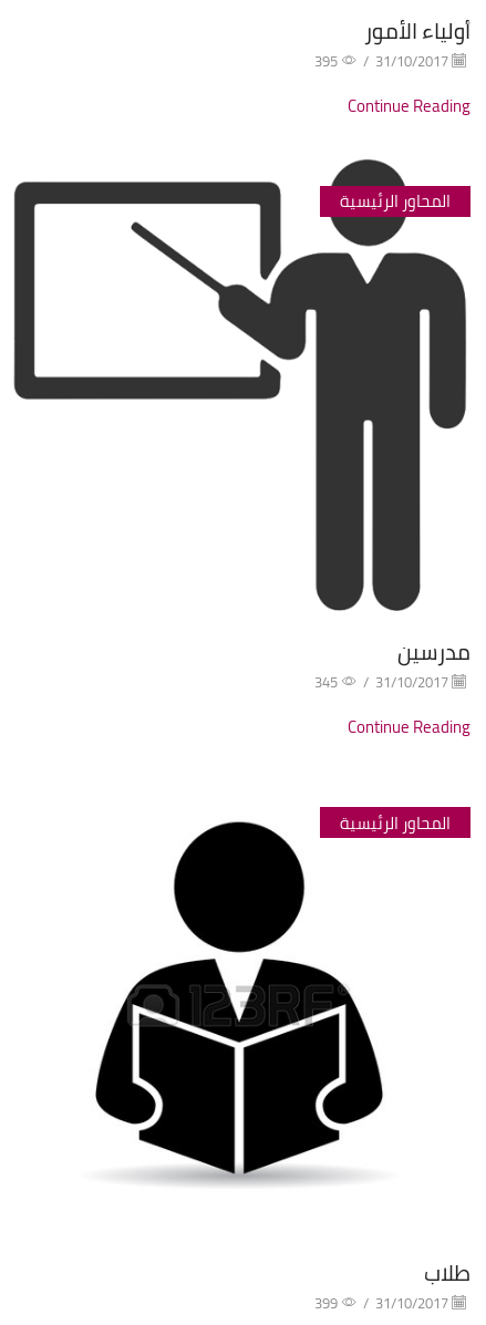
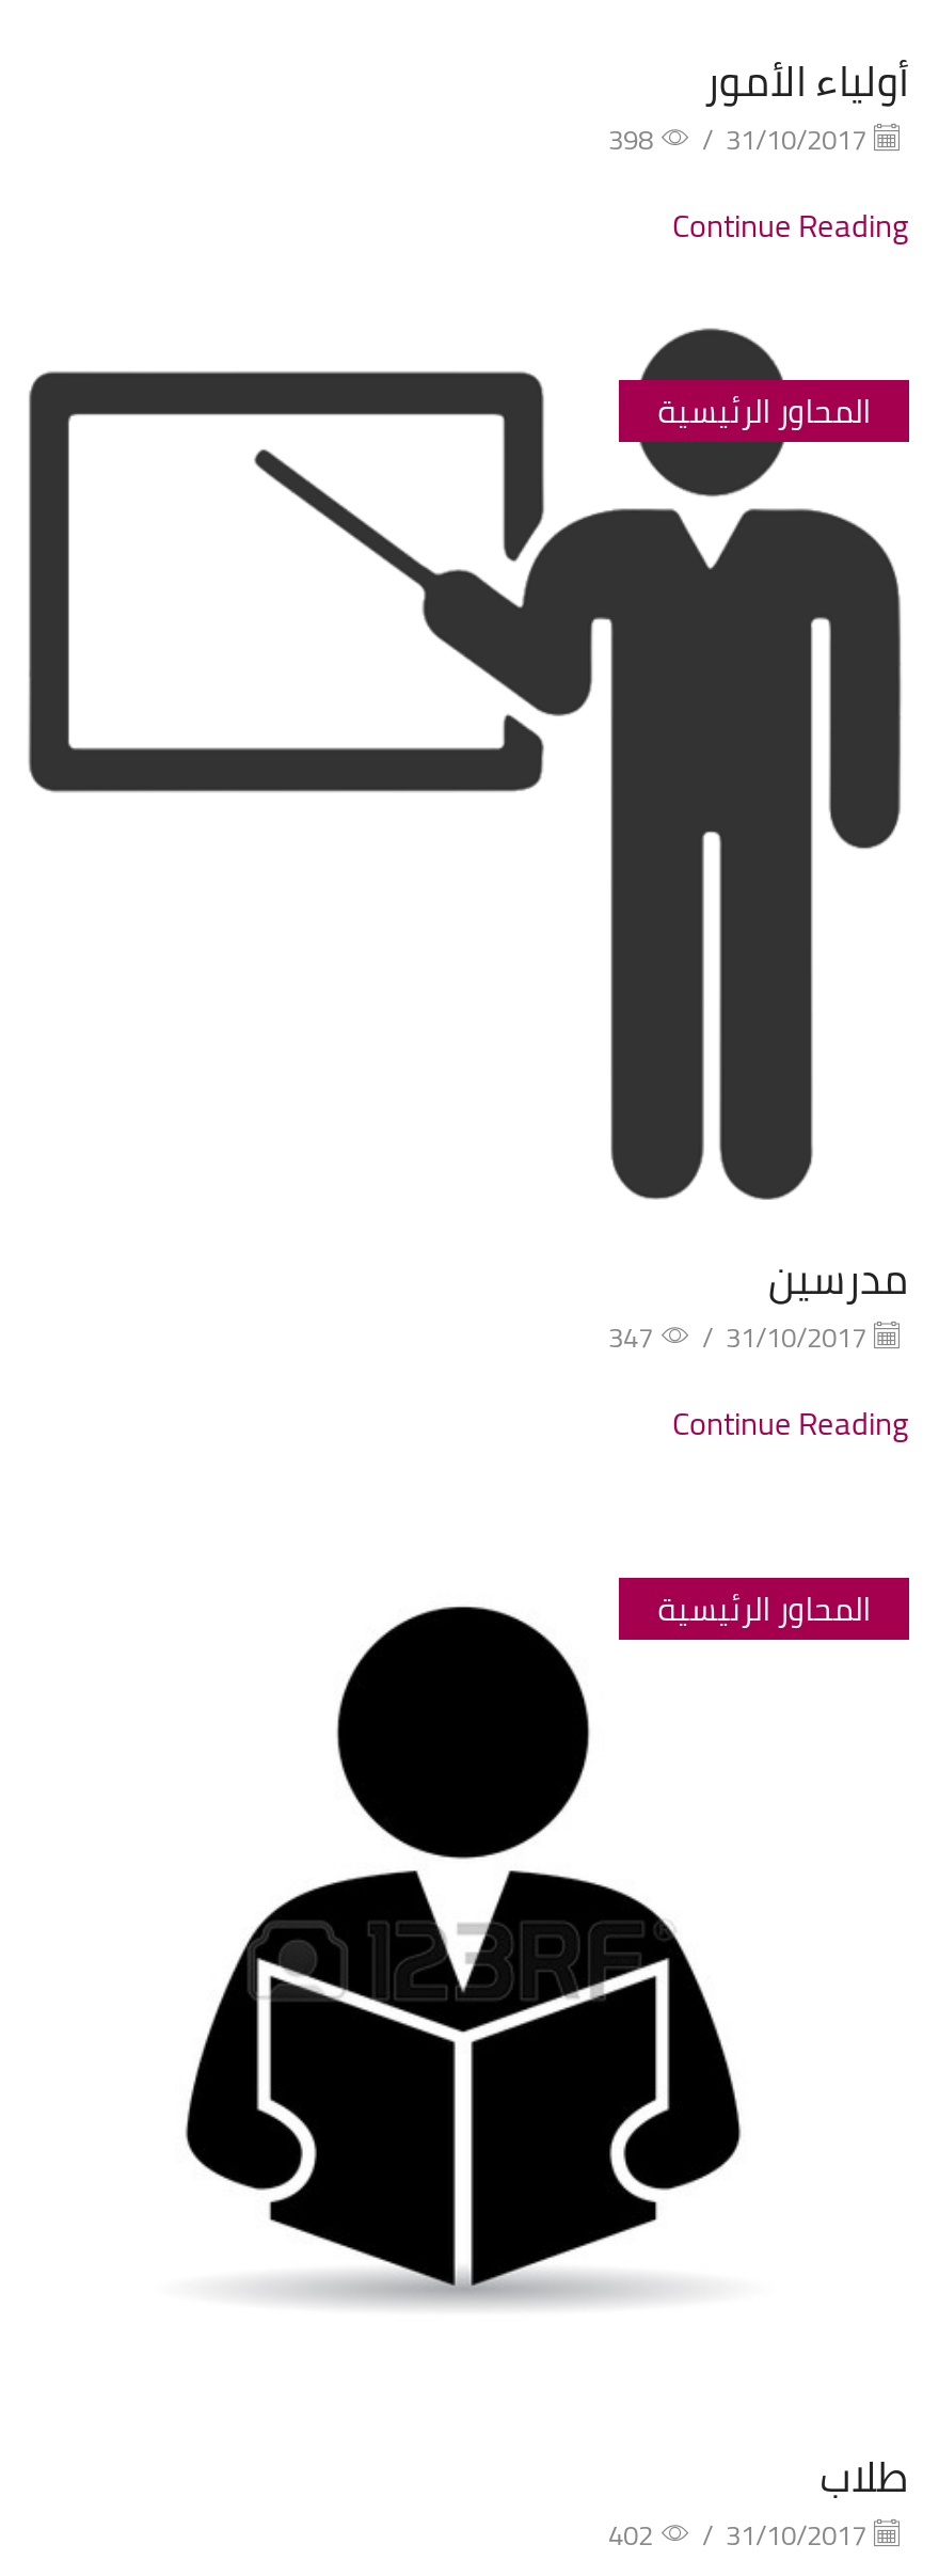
- 395
+ 398

- 345
+ 347

- 399
+ 402
